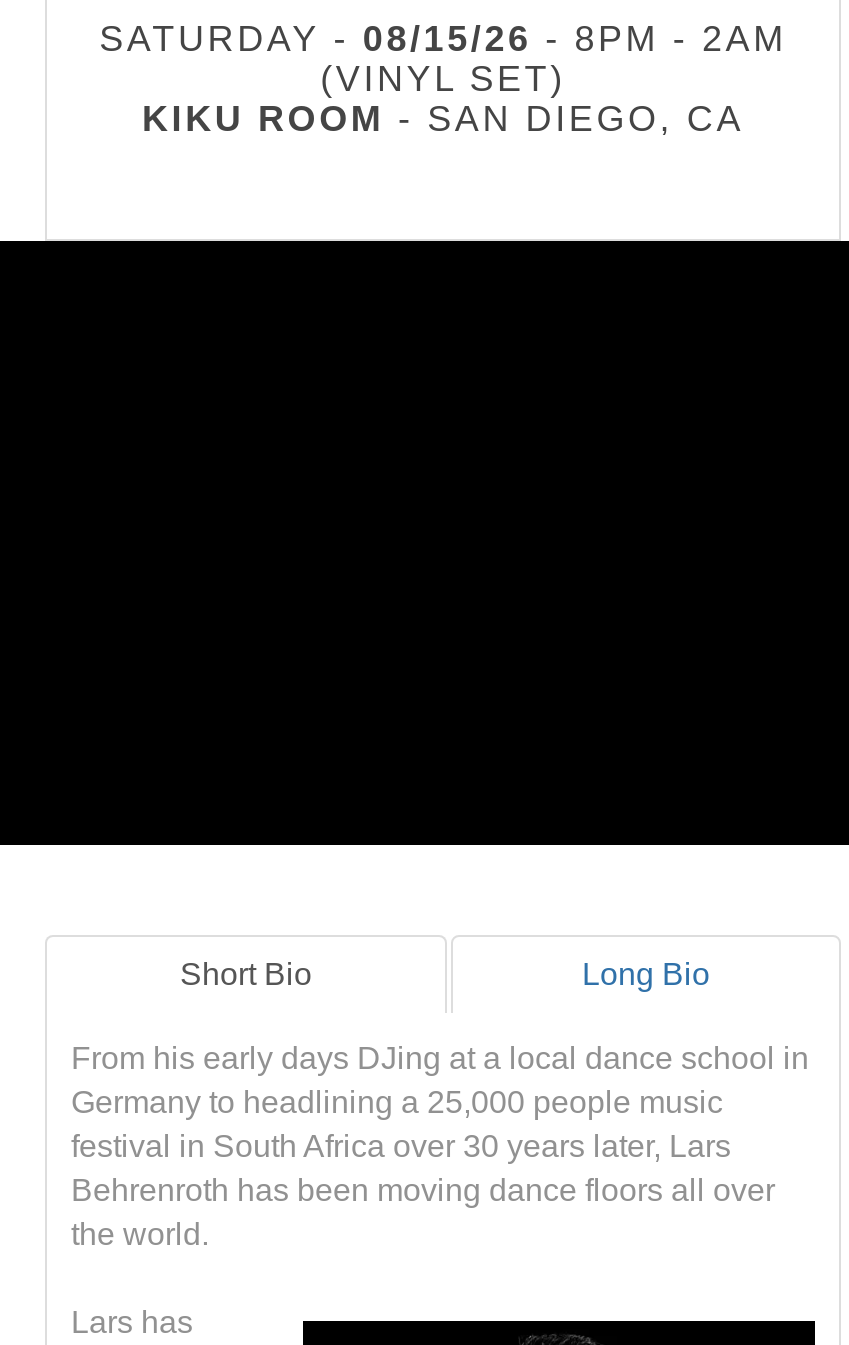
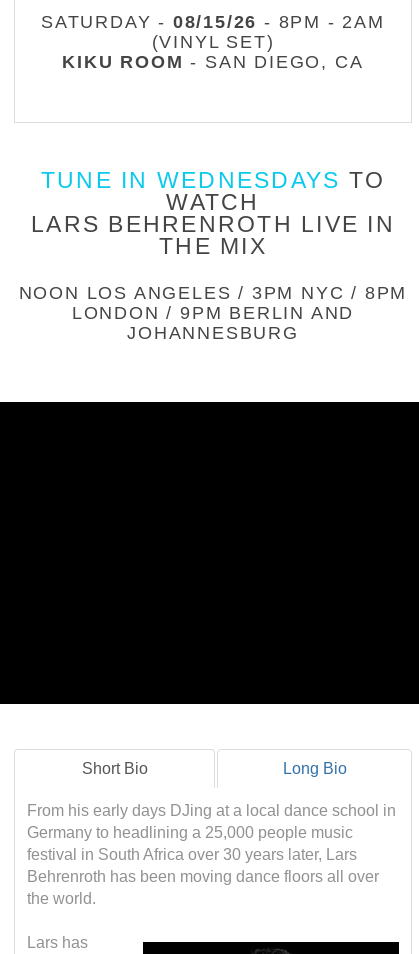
+ TUNE IN WEDNESDAYS TO
+ WATCH
+ LARS BEHRENROTH LIVE IN
+ THE MIX
+ NOON LOS ANGELES / 3PM NYC / 8PM
+ LONDON / 9PM BERLIN AND
+ JOHANNESBURG
